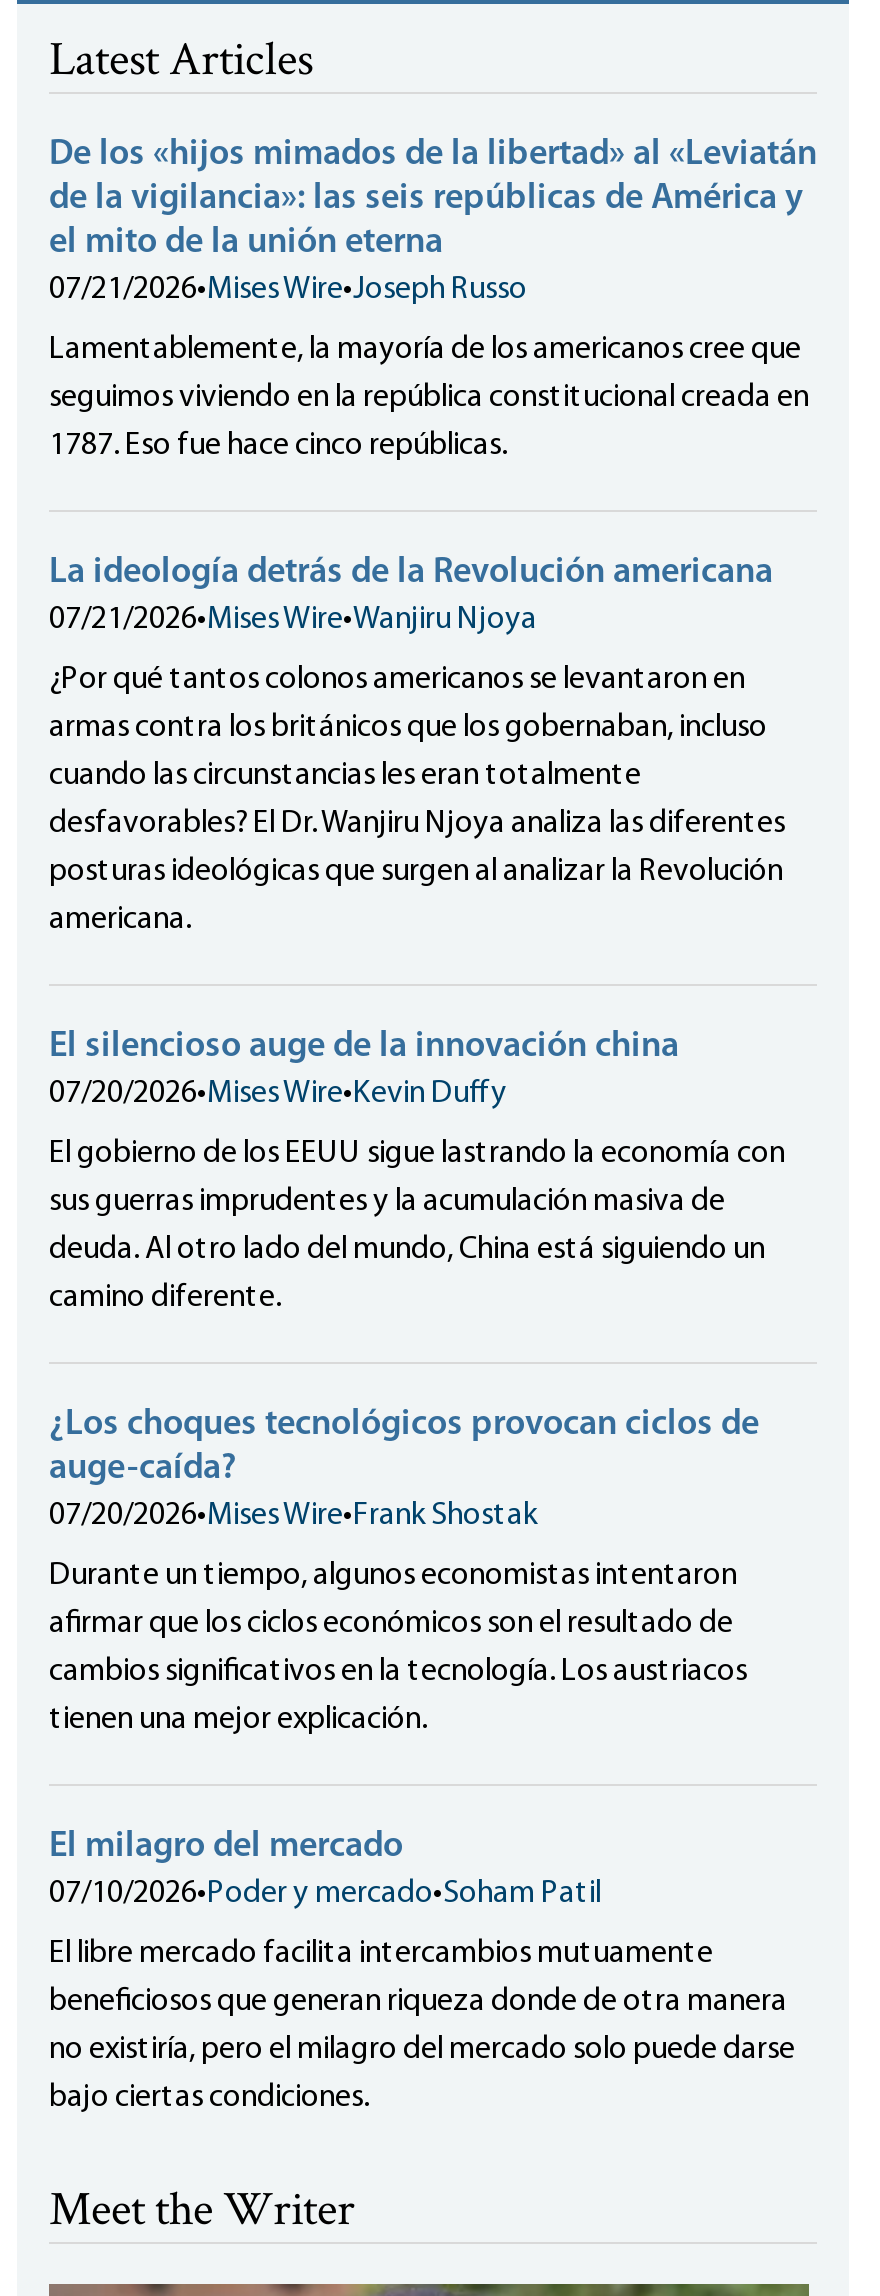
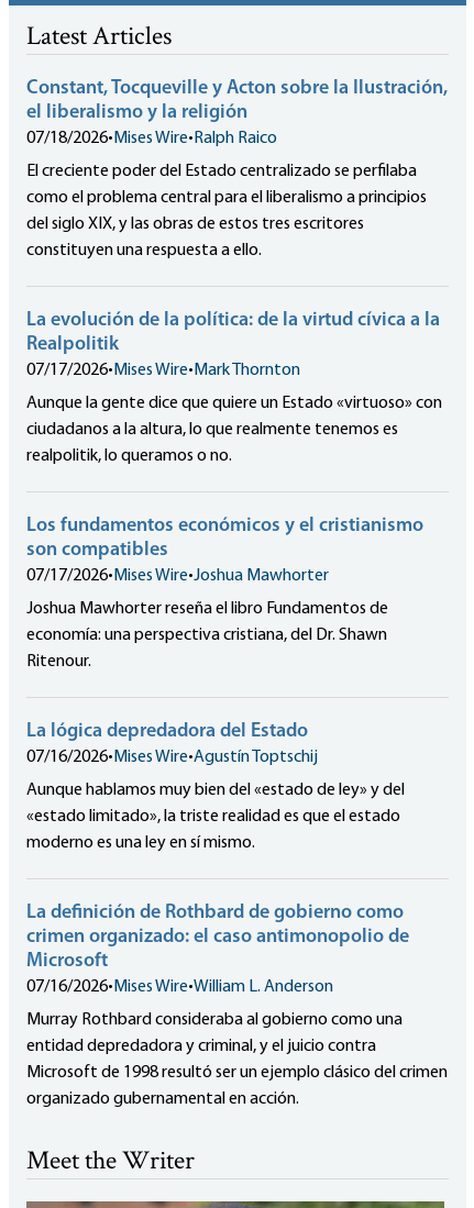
- De los «hijos mimados de la libertad» al «Leviatán
- de la vigilancia»: las seis repúblicas de América y
- el mito de la unión eterna
- 07/21/2026•Mises Wire•Joseph Russo
- Lamentablemente, la mayoría de los americanos cree que
- seguimos viviendo en la república constitucional creada en
- 1787. Eso fue hace cinco repúblicas.
- La ideología detrás de la Revolución americana
- 07/21/2026•Mises Wire•Wanjiru Njoya
- ¿Por qué tantos colonos americanos se levantaron en
- armas contra los británicos que los gobernaban, incluso
- cuando las circunstancias les eran totalmente
- desfavorables? El Dr. Wanjiru Njoya analiza las diferentes
- posturas ideológicas que surgen al analizar la Revolución
- americana.
- El silencioso auge de la innovación china
- 07/20/2026•Mises Wire•Kevin Duffy
- El gobierno de los EEUU sigue lastrando la economía con
- sus guerras imprudentes y la acumulación masiva de
- deuda. Al otro lado del mundo, China está siguiendo un
- camino diferente.
- ¿Los choques tecnológicos provocan ciclos de
- auge-caída?
- 07/20/2026•Mises Wire•Frank Shostak
- Durante un tiempo, algunos economistas intentaron
- afirmar que los ciclos económicos son el resultado de
- cambios significativos en la tecnología. Los austriacos
- tienen una mejor explicación.
- El milagro del mercado
- 07/10/2026•Poder y mercado•Soham Patil
- El libre mercado facilita intercambios mutuamente
- beneficiosos que generan riqueza donde de otra manera
- no existiría, pero el milagro del mercado solo puede darse
- bajo ciertas condiciones.
+ Constant, Tocqueville y Acton sobre la Ilustración,
+ el liberalismo y la religión
+ 07/18/2026• Mises Wire• Ralph Raico
+ El creciente poder del Estado centralizado se perfilaba
+ como el problema central para el liberalismo a principios
+ del siglo XIX, y las obras de estos tres escritores
+ constituyen una respuesta a ello.
+ La evolución de la política: de la virtud cívica a la
+ Realpolitik
+ 07/17/2026• Mises Wire• Mark Thornton
+ Aunque la gente dice que quiere un Estado «virtuoso» con
+ ciudadanos a la altura, lo que realmente tenemos es
+ realpolitik, lo queramos o no.
+ Los fundamentos económicos y el cristianismo
+ son compatibles
+ 07/17/2026• Mises Wire•Joshua Mawhorter
+ Joshua Mawhorter reseña el libro Fundamentos de
+ economía: una perspectiva cristiana, del Dr. Shawn
+ Ritenour.
+ La lógica depredadora del Estado
+ 07/16/2026• Mises Wire•Agustín Toptschij
+ Aunque hablamos muy bien del «estado de ley» y del
+ «estado limitado», la triste realidad es que el estado
+ moderno es una ley en sí mismo.
+ La definición de Rothbard de gobierno como
+ crimen organizado: el caso antimonopolio de
+ Microsoft
+ 07/16/2026• Mises Wire•William L. Anderson
+ Murray Rothbard consideraba al gobierno como una
+ entidad depredadora y criminal, y el juicio contra
+ Microsoft de 1998 resultó ser un ejemplo clásico del crimen
+ organizado gubernamental en acción.
